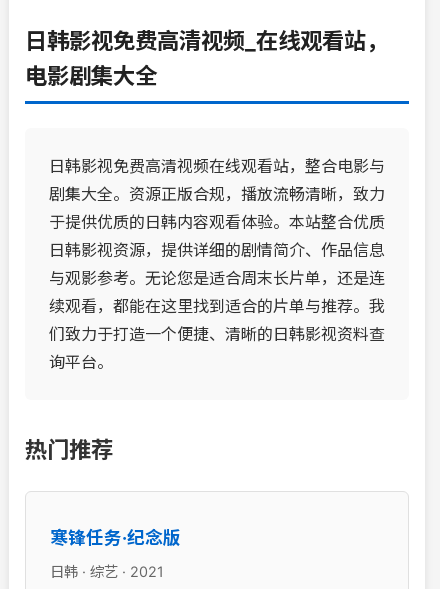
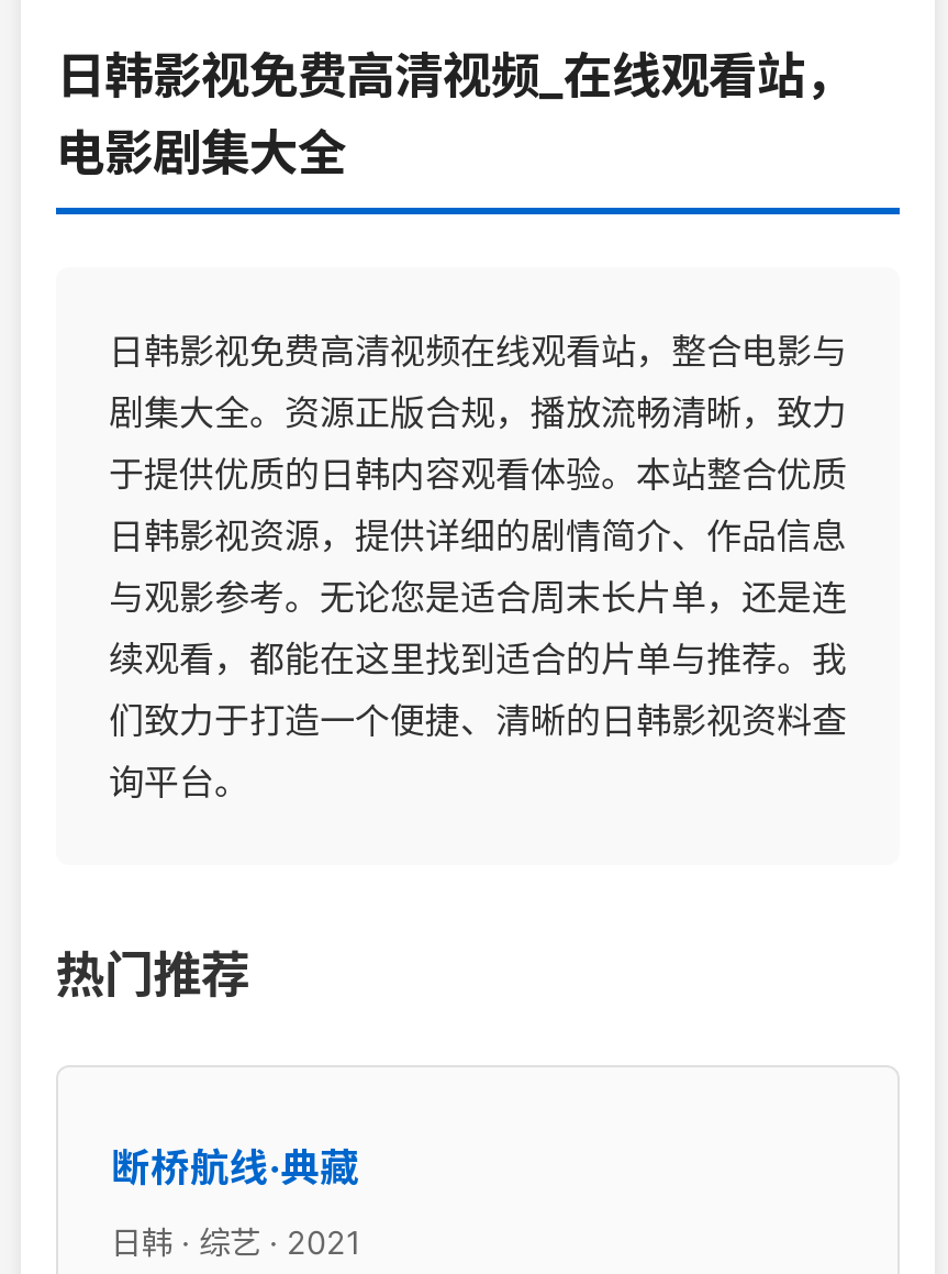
- 寒锋任务·纪念版
+ 断桥航线·典藏
